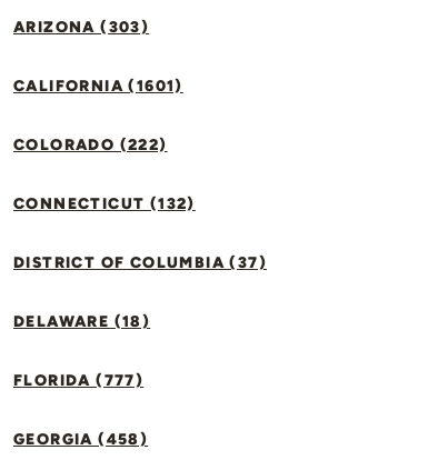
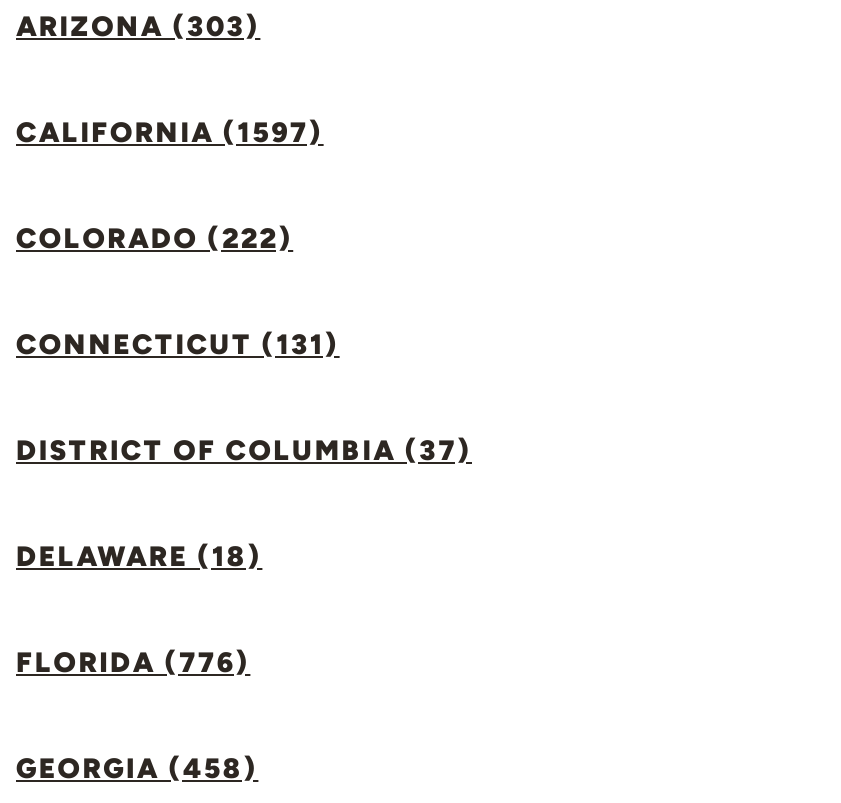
- CALIFORNIA (1601)
+ CALIFORNIA (1597)

- CONNECTICUT (132)
+ CONNECTICUT (131)

- FLORIDA (777)
+ FLORIDA (776)
